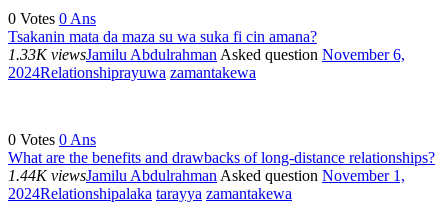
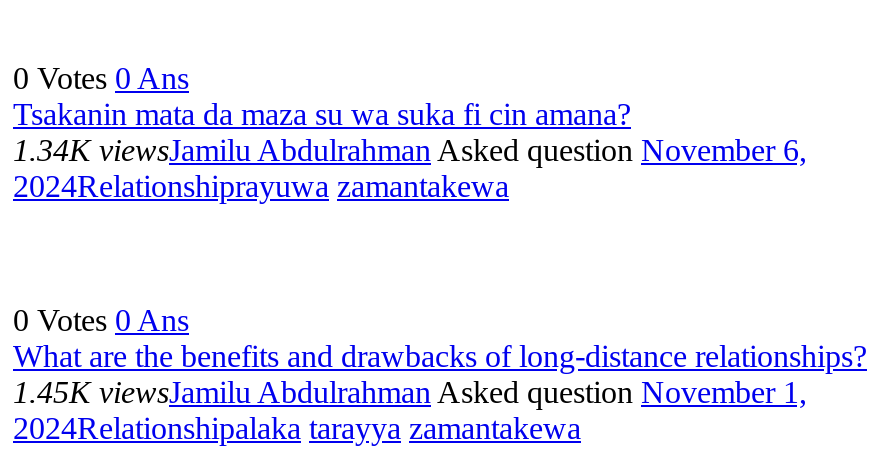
- 1.33K viewsJamilu Abdulrahman Asked question November 6,
+ 1.34K viewsJamilu Abdulrahman Asked question November 6,

- 1.44K viewsJamilu Abdulrahman Asked question November 1,
+ 1.45K viewsJamilu Abdulrahman Asked question November 1,
